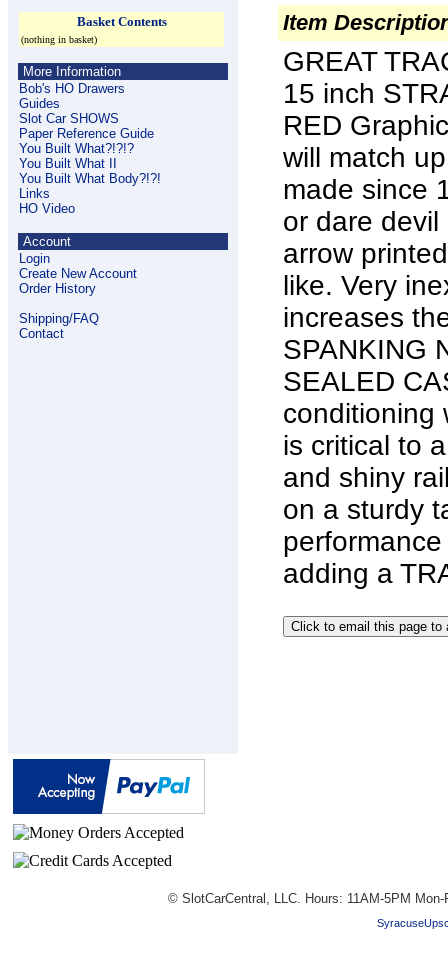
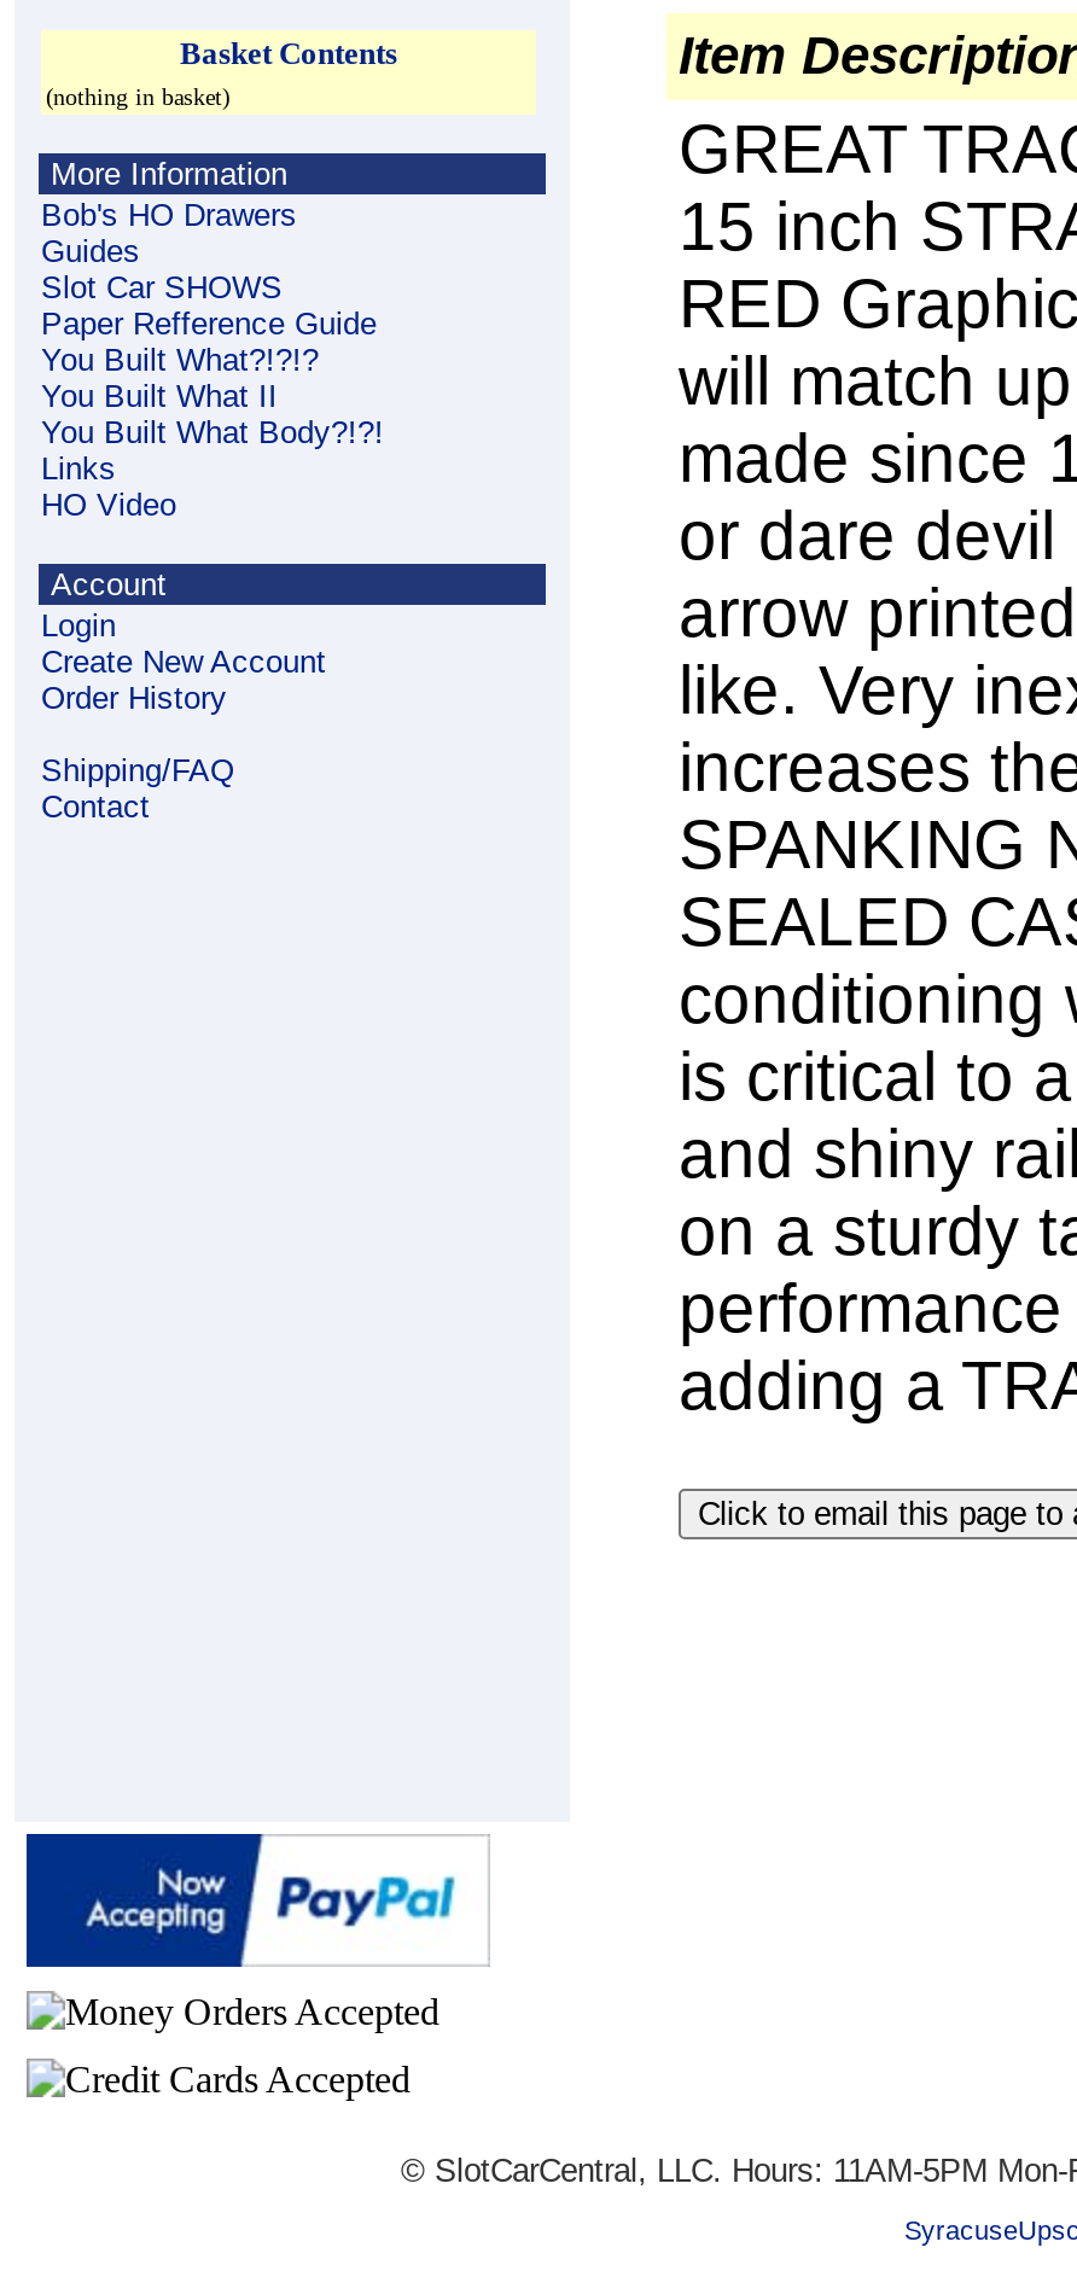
- Paper Reference Guide
+ Paper Refference Guide
